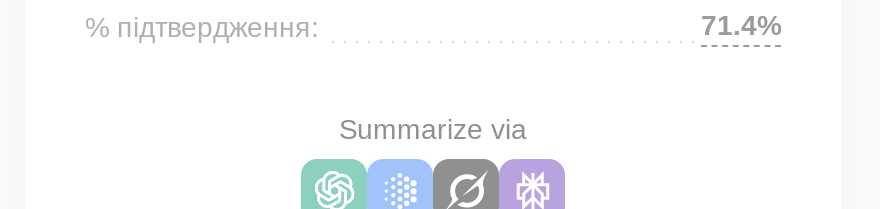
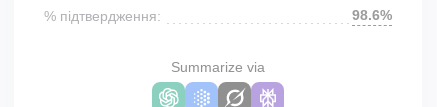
- 71.4%
+ 98.6%
